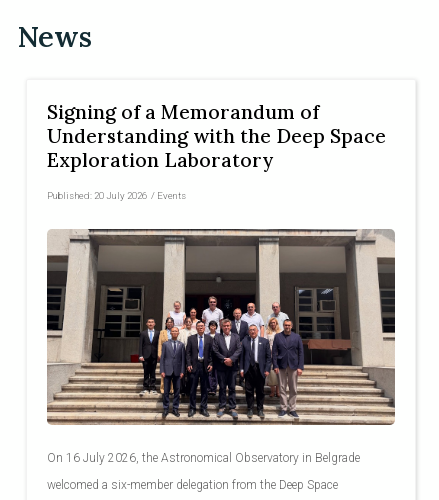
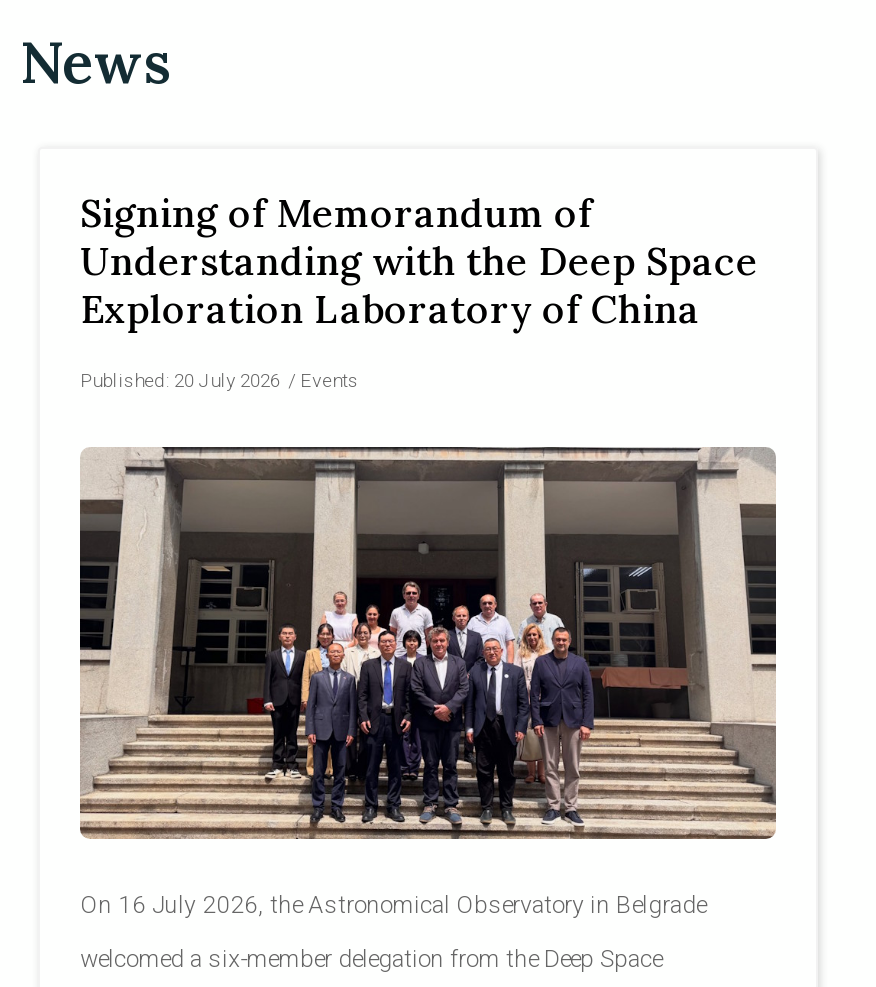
- Signing of a Memorandum of
+ Signing of Memorandum of

- Exploration Laboratory
+ Exploration Laboratory of China
